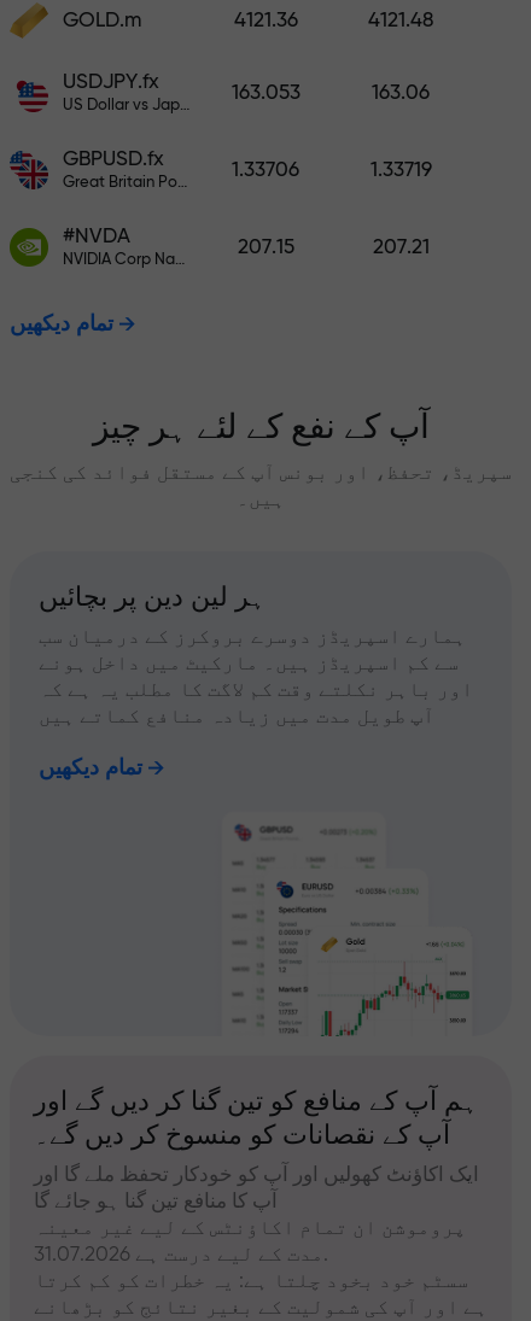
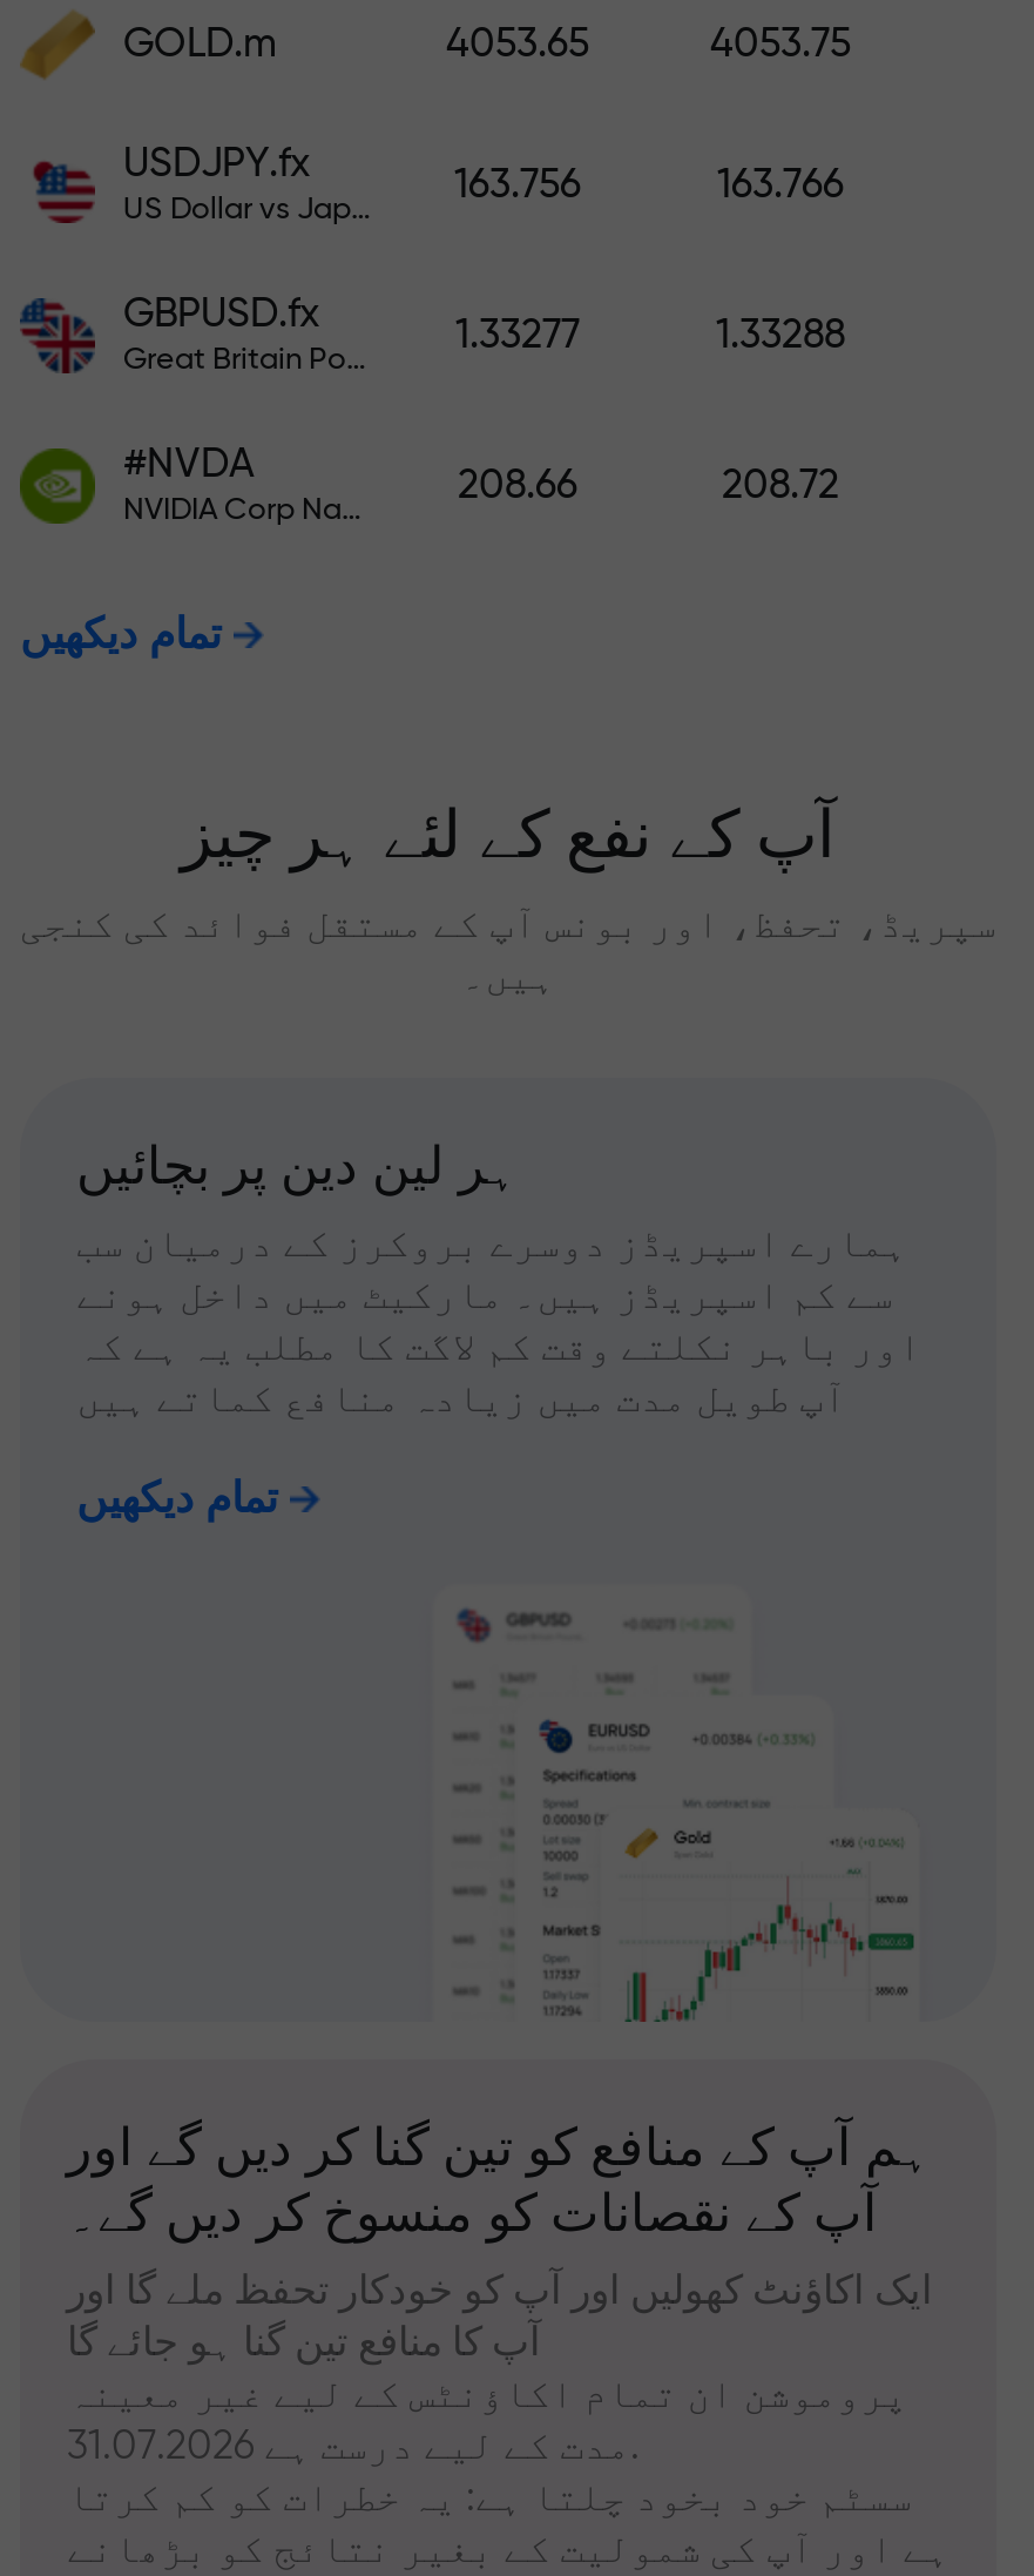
- 4121.36
+ 4053.65

- 4121.48
+ 4053.75

- 163.053
+ 163.756

- 163.06
+ 163.766

- 1.33706
+ 1.33277

- 1.33719
+ 1.33288

- 207.15
+ 208.66

- 207.21
+ 208.72
